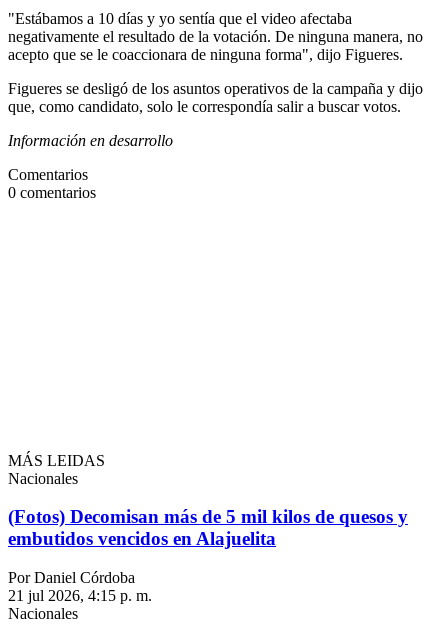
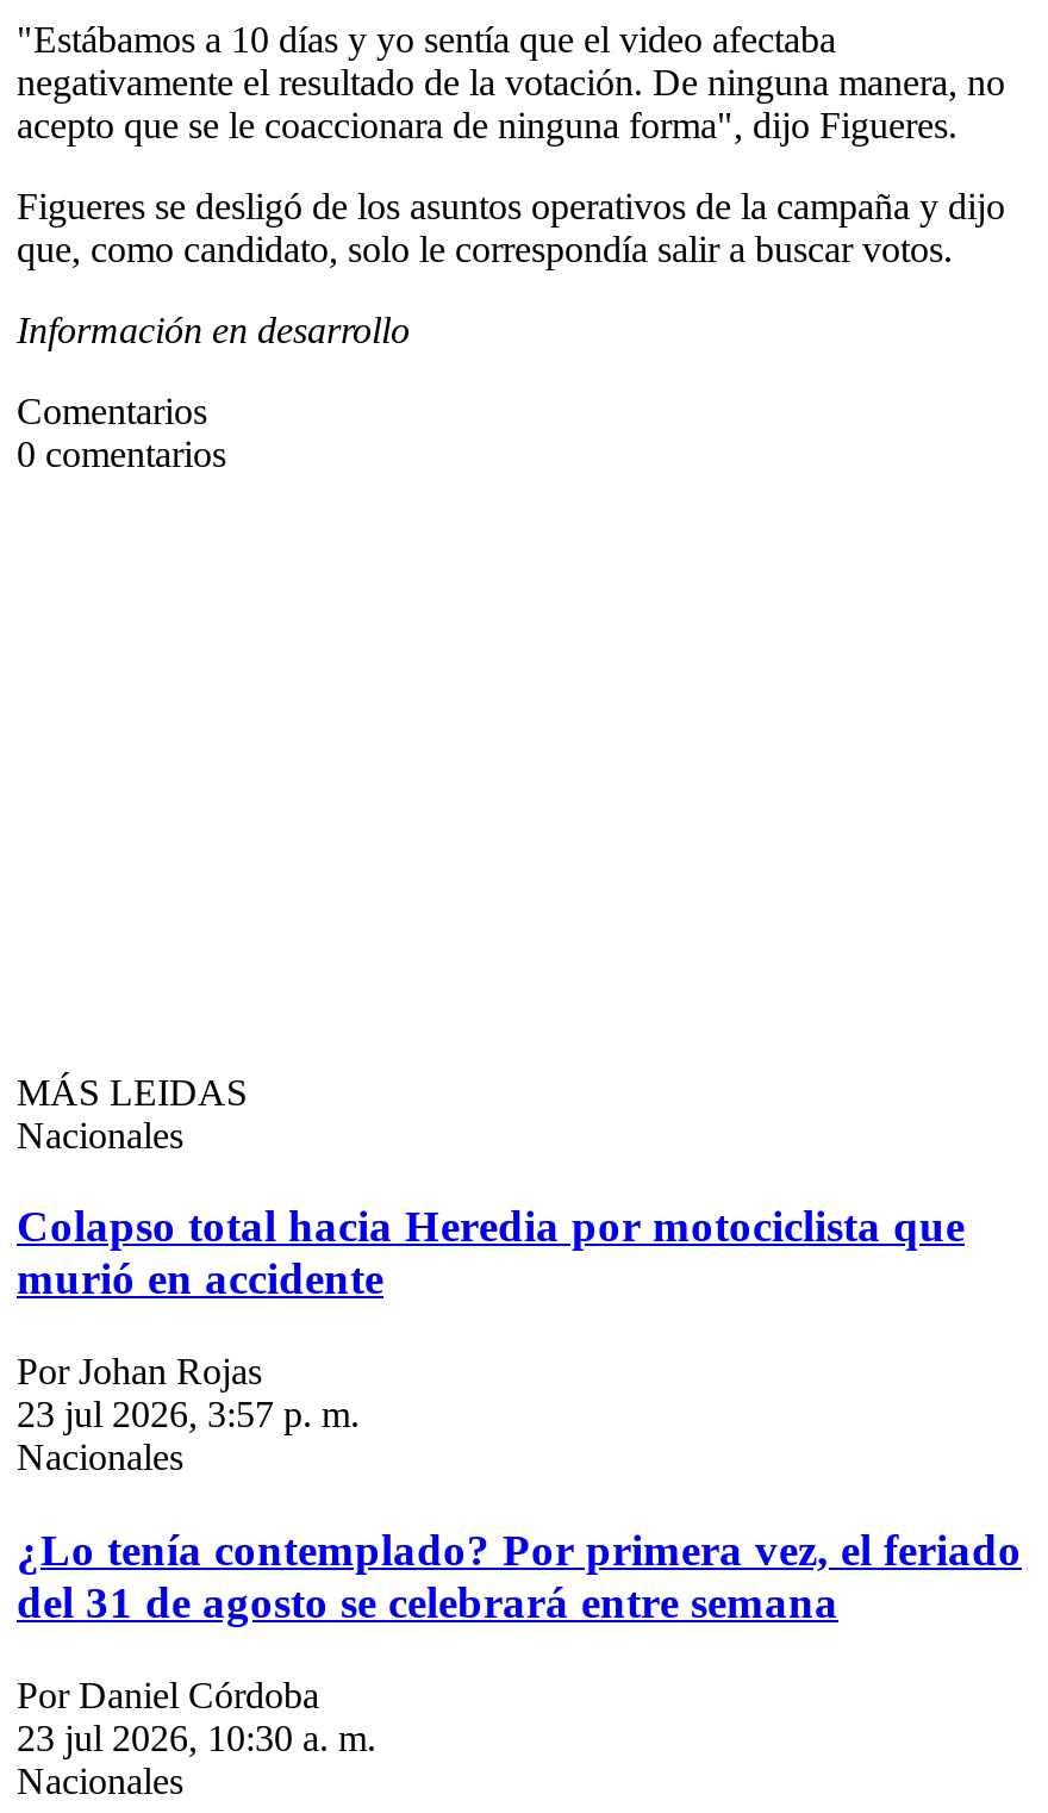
- (Fotos) Decomisan más de 5 mil kilos de quesos y
- embutidos vencidos en Alajuelita
+ Colapso total hacia Heredia por motociclista que
+ murió en accidente
+ Por Johan Rojas
+ 23 jul 2026, 3:57 p. m.
+ Nacionales
+ ¿Lo tenía contemplado? Por primera vez, el feriado
+ del 31 de agosto se celebrará entre semana

- 21 jul 2026, 4:15 p. m.
+ 23 jul 2026, 10:30 a. m.
